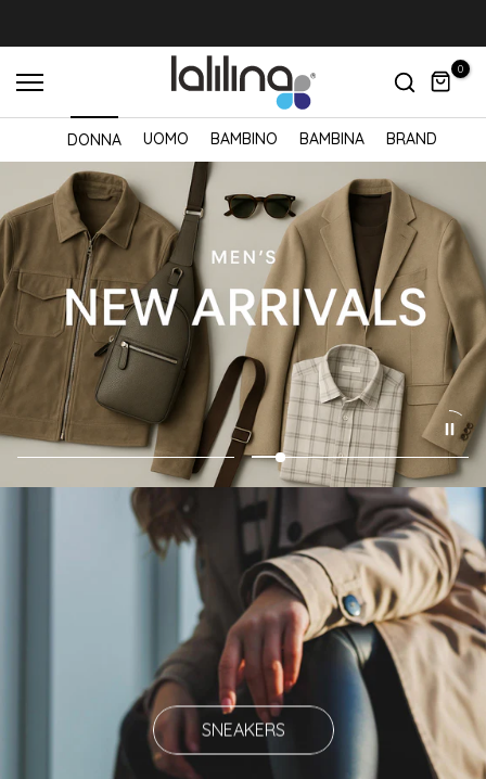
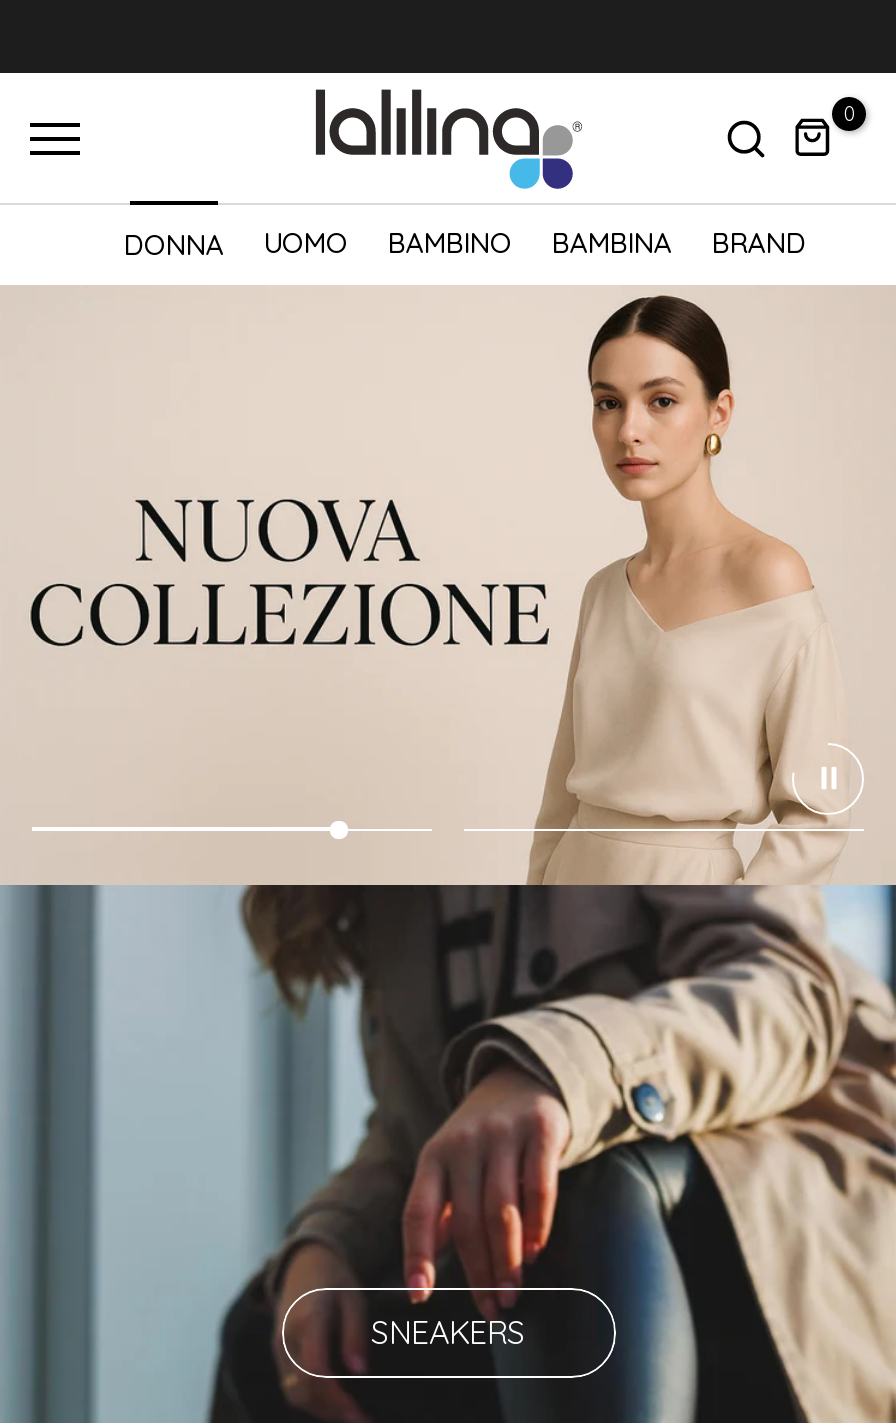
- [image]
+ [image]
